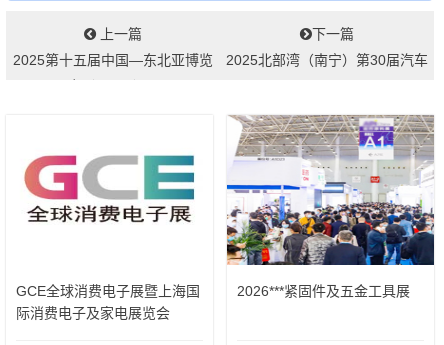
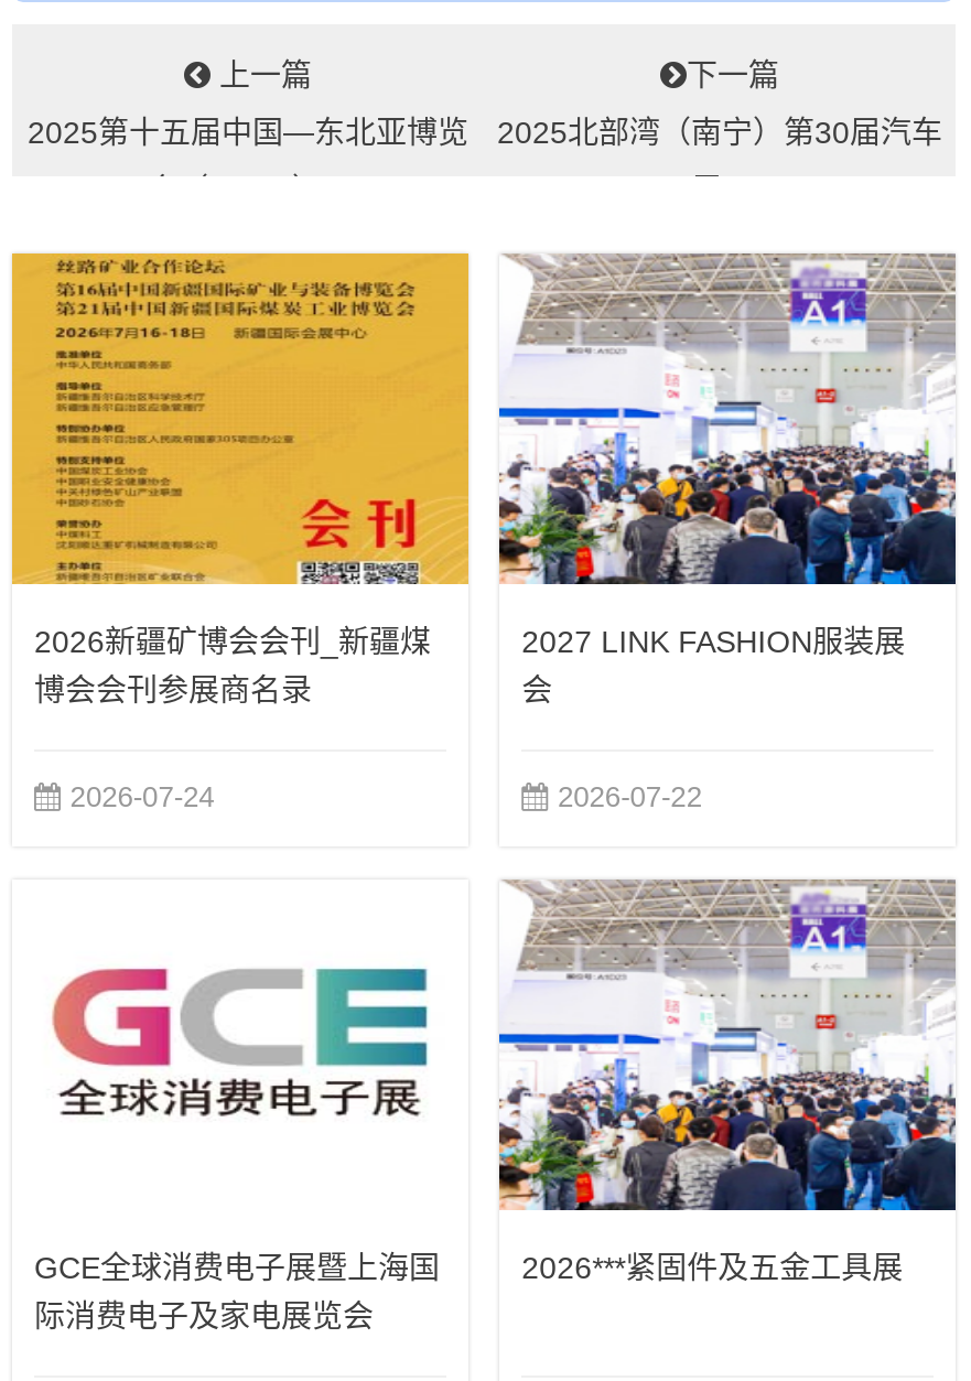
+ [image]
+ 2026新疆矿博会会刊_新疆煤
+ 博会会刊参展商名录
+ 2026-07-24

+ 2027 LINK FASHION服装展
+ 会
+ 2026-07-22
